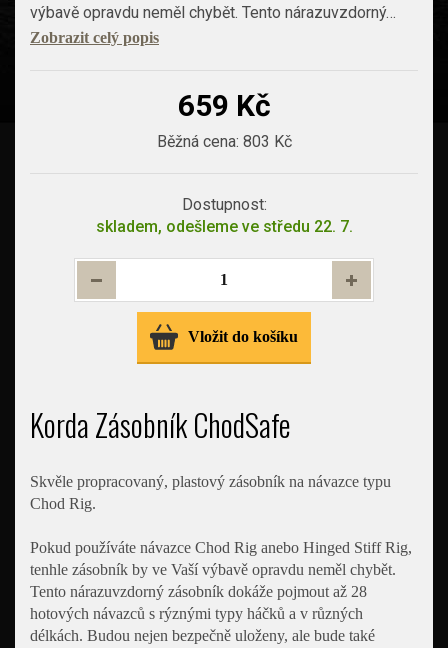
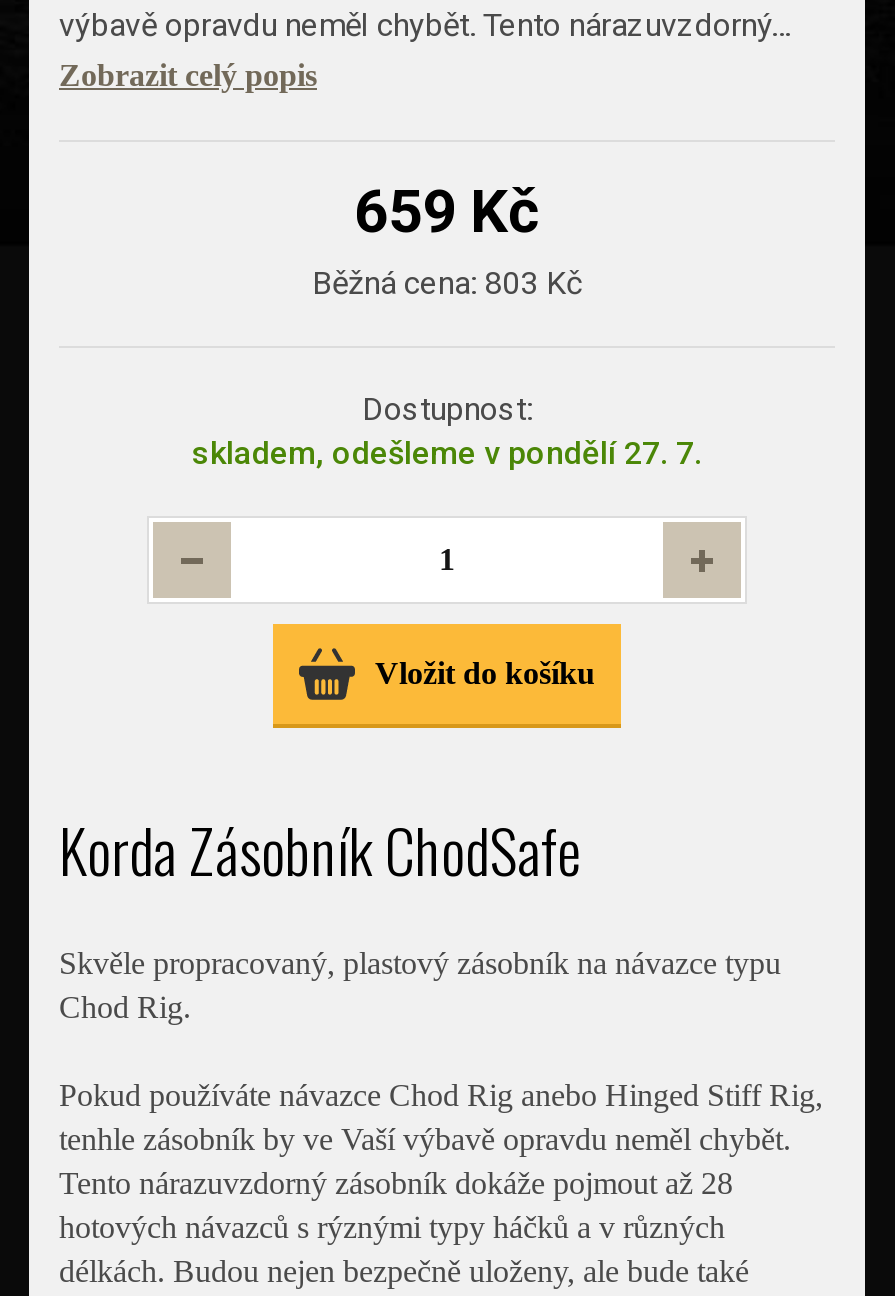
- skladem, odešleme ve středu 22. 7.
+ skladem, odešleme v pondělí 27. 7.
